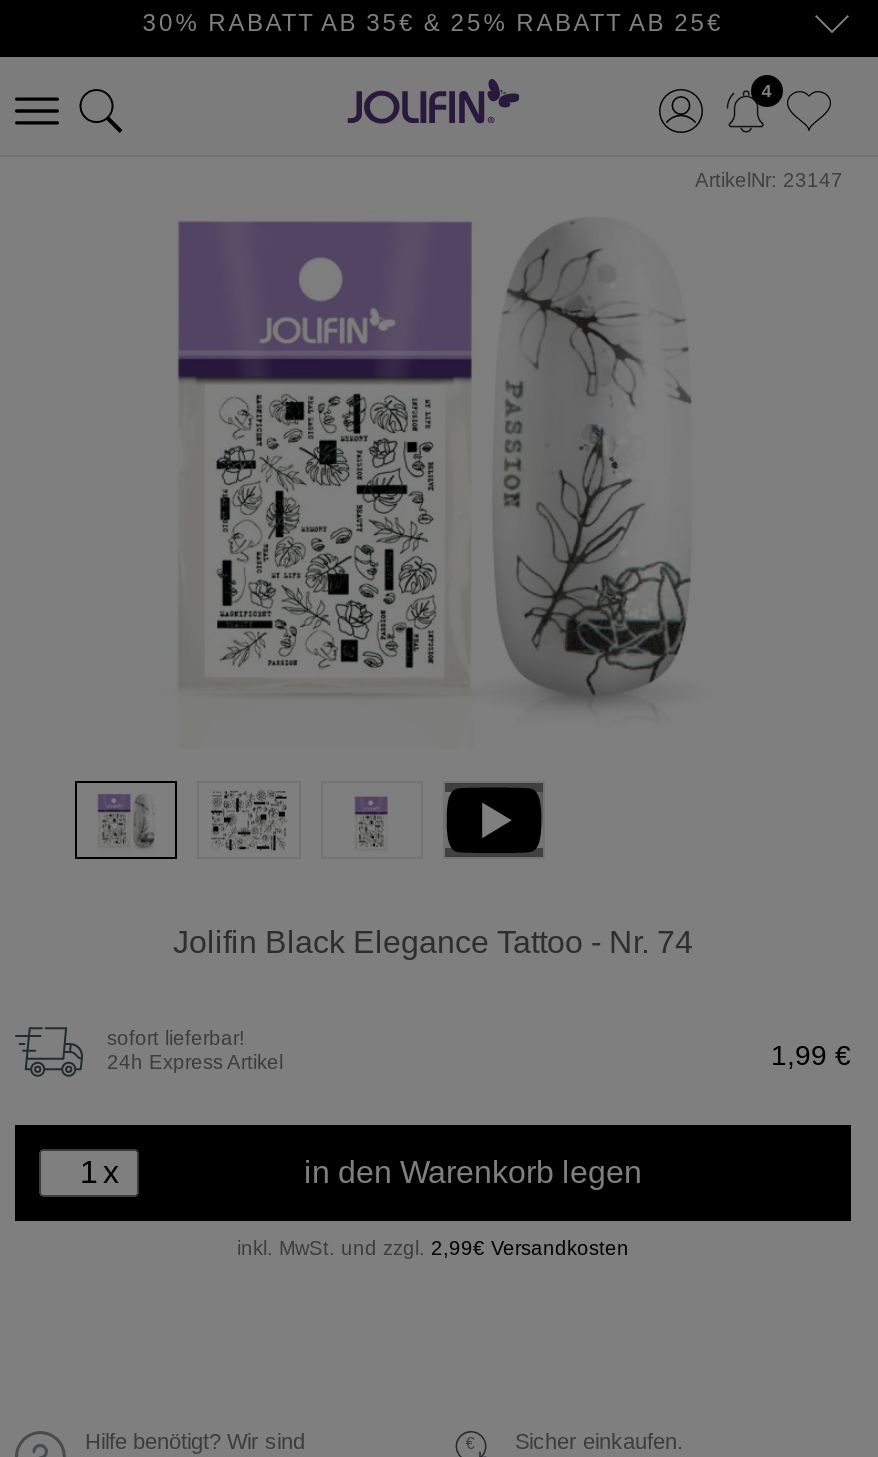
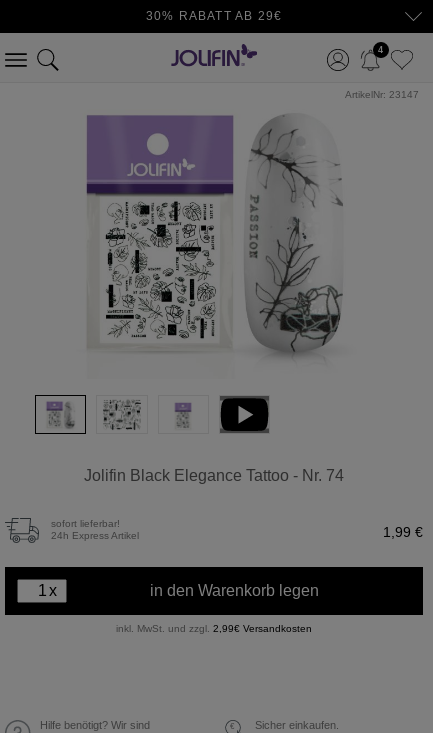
- 30% RABATT AB 35€ & 25% RABATT AB 25€
+ 30% RABATT AB 29€
